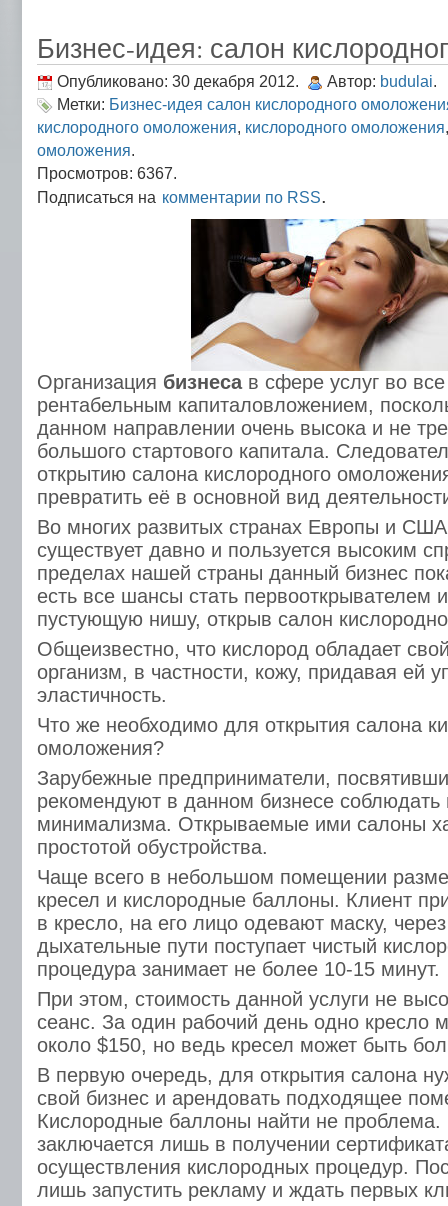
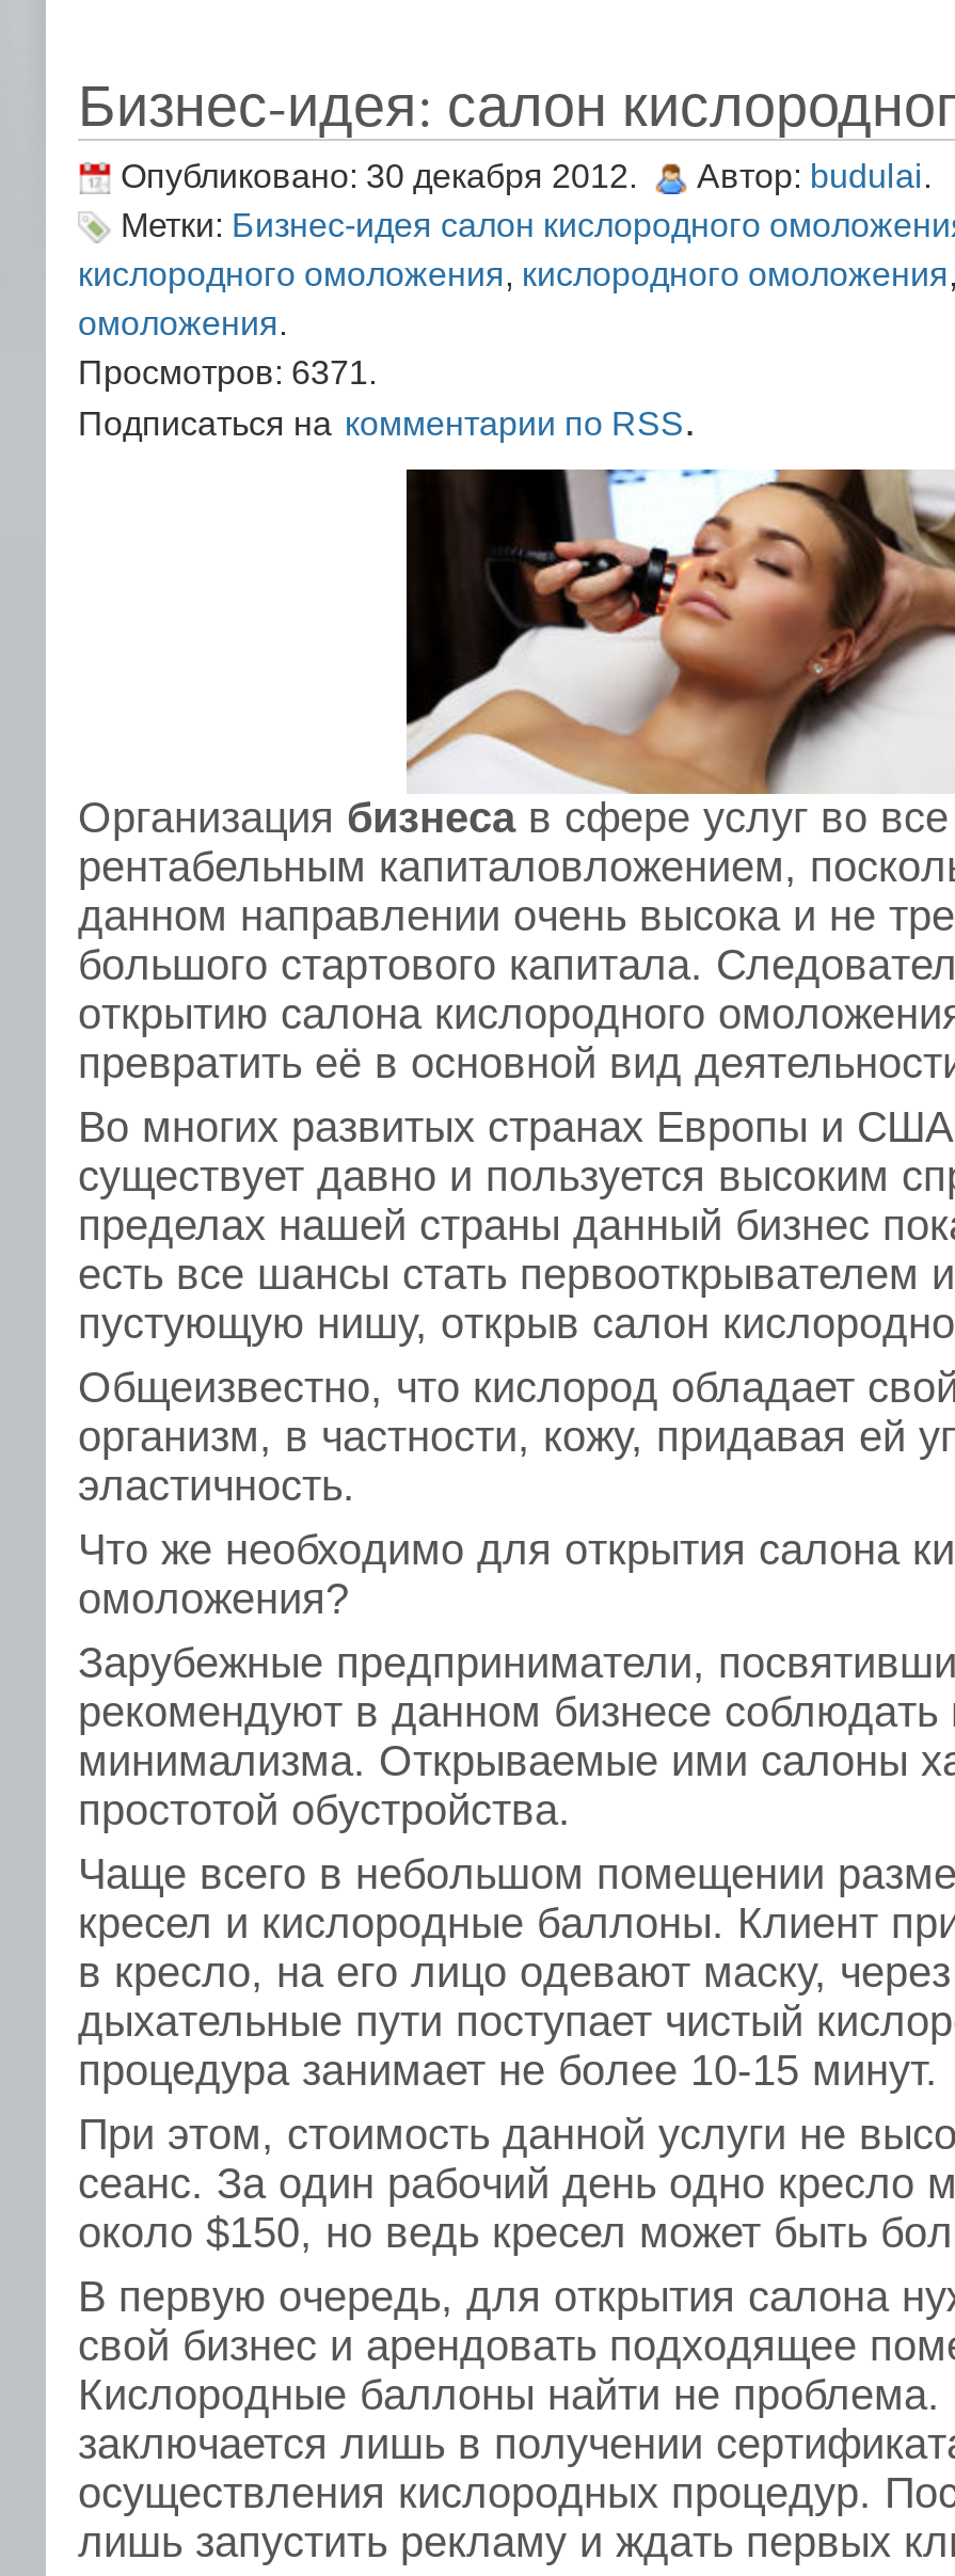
- Просмотров: 6367.
+ Просмотров: 6371.
